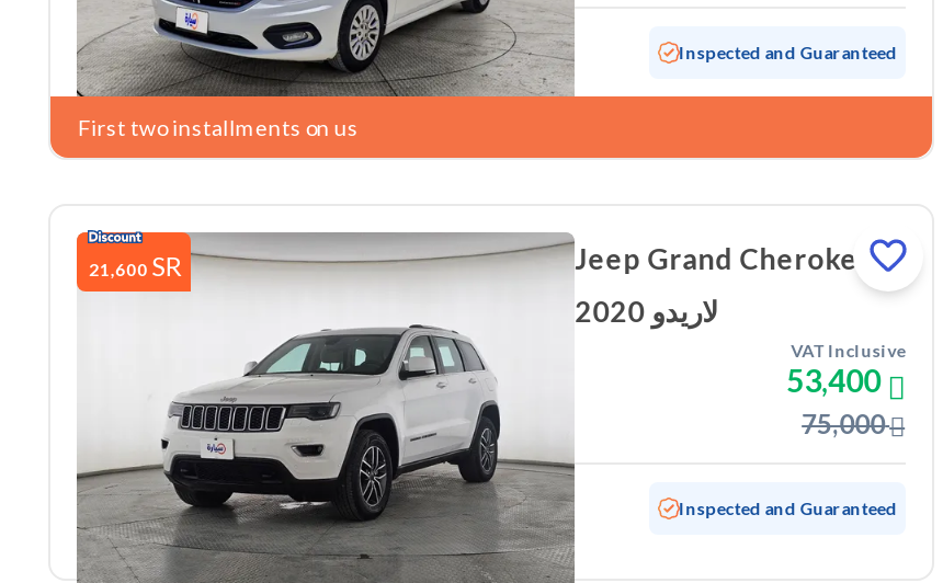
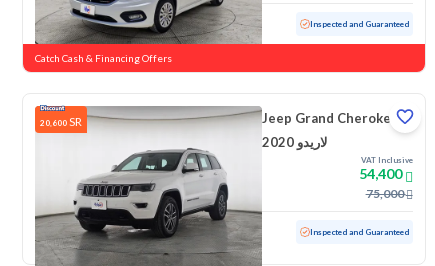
- First two installments on us
+ Catch Cash & Financing Offers

- 21,600 SR
+ 20,600 SR

- 53,400
+ 54,400
